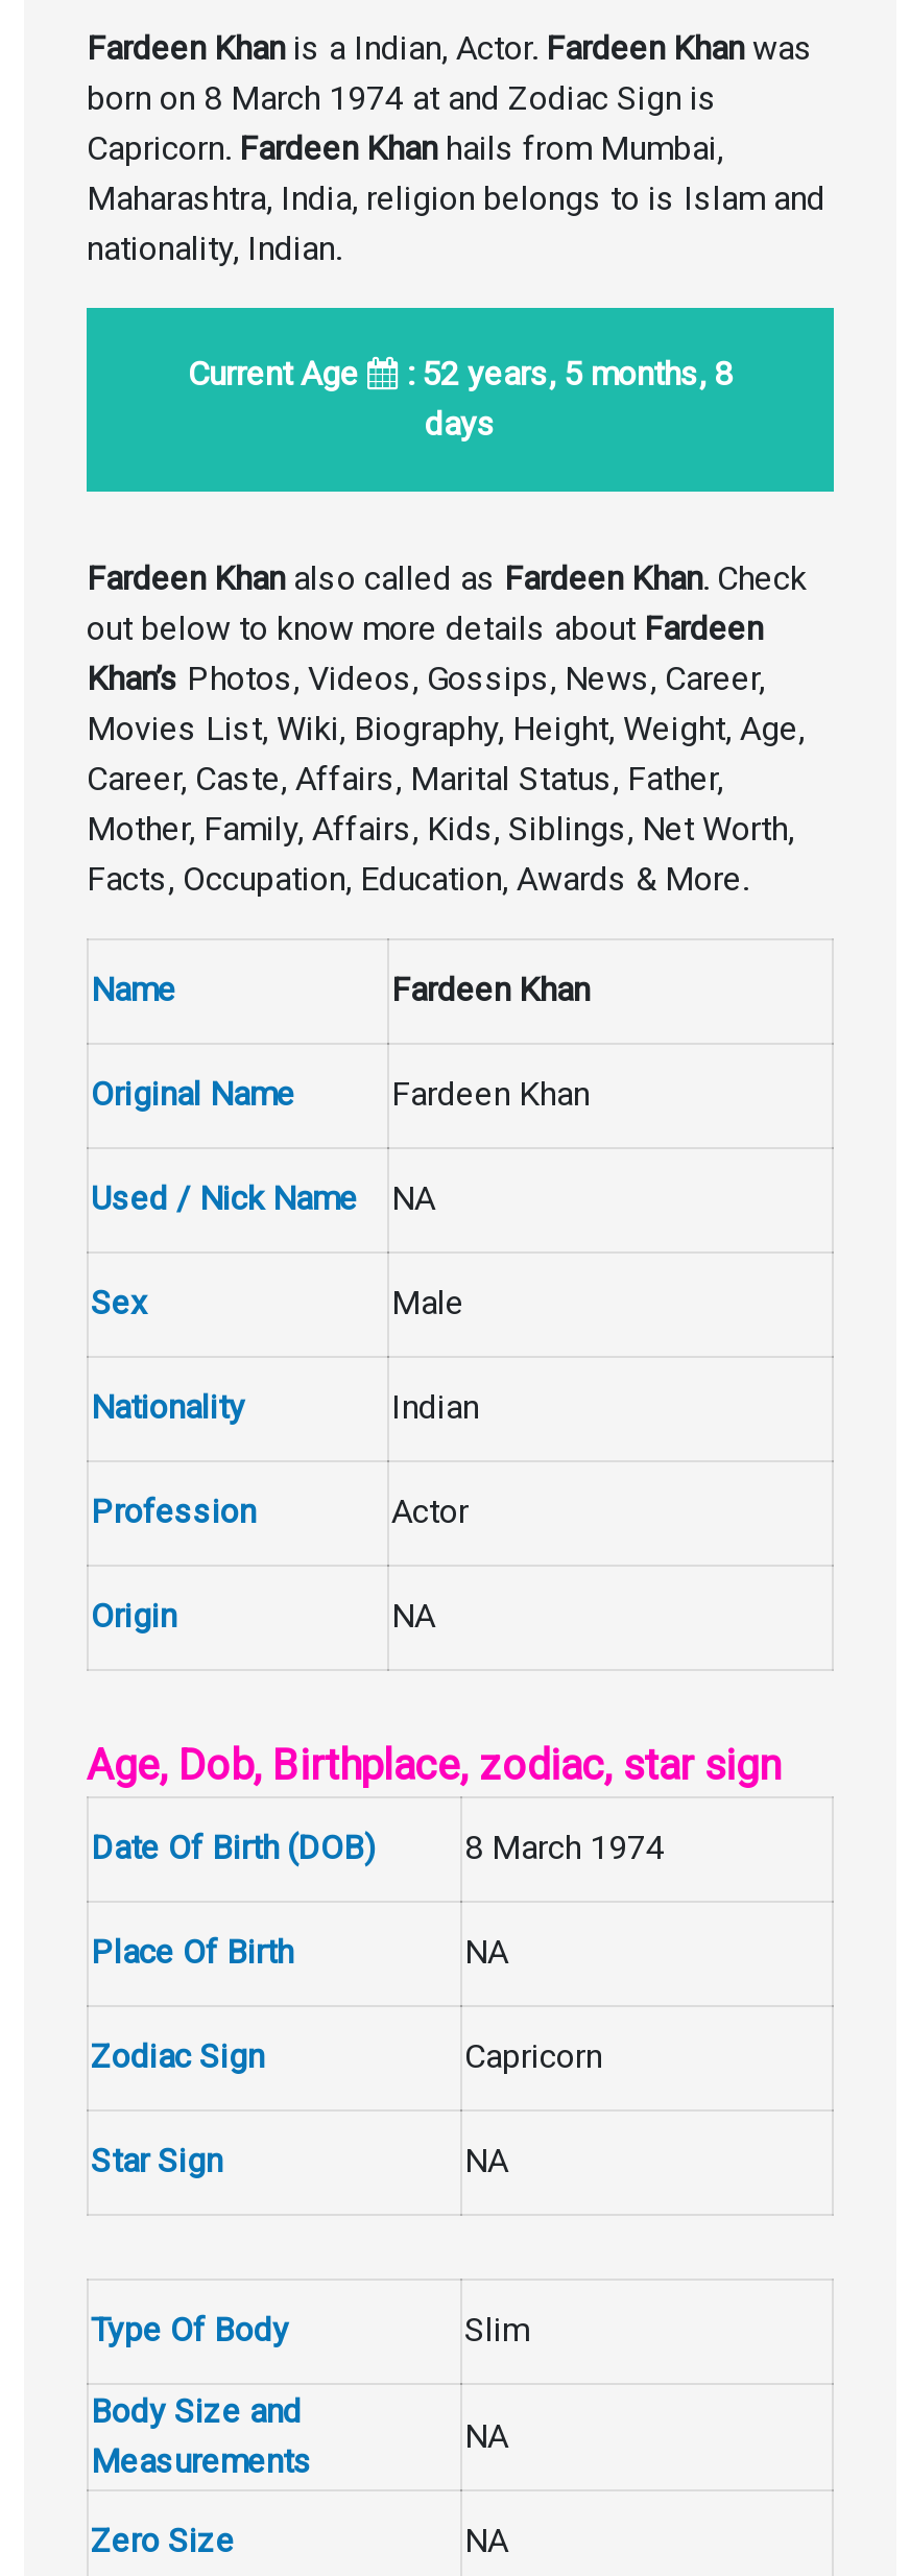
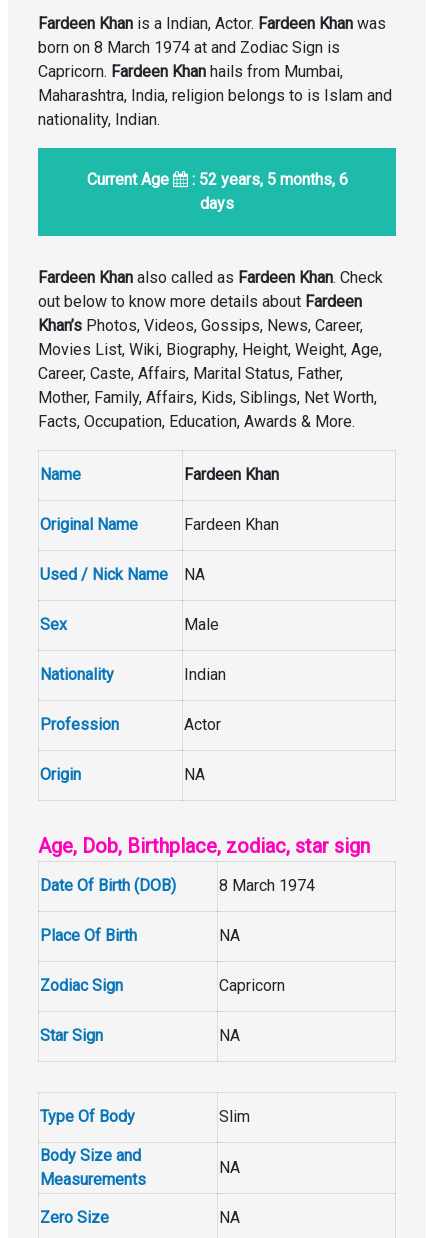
- Current Age : 52 years, 5 months, 8
+ Current Age : 52 years, 5 months, 6
